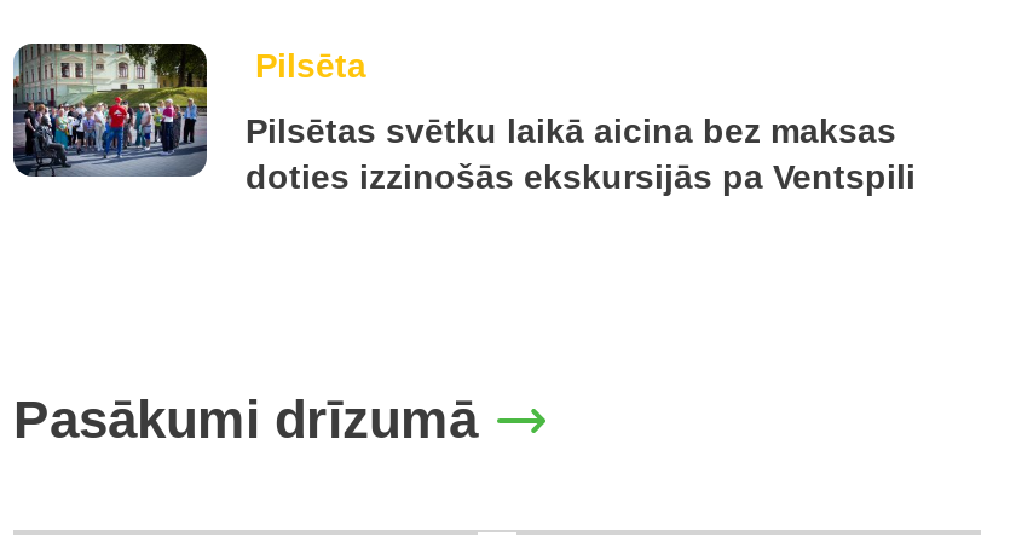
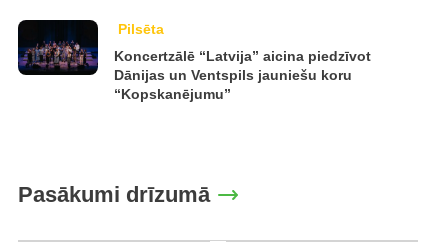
- [image]
- Pilsētas svētku laikā aicina bez maksas
- doties izzinošās ekskursijās pa Ventspili
+ [image]
+ Koncertzālē “Latvija” aicina piedzīvot
+ Dānijas un Ventspils jauniešu koru
+ “Kopskanējumu”
